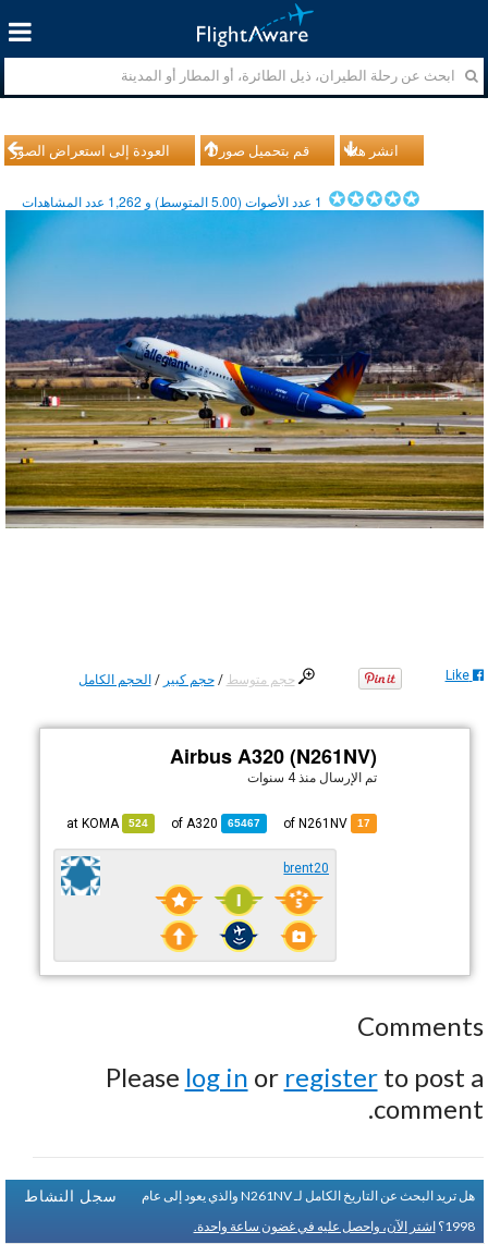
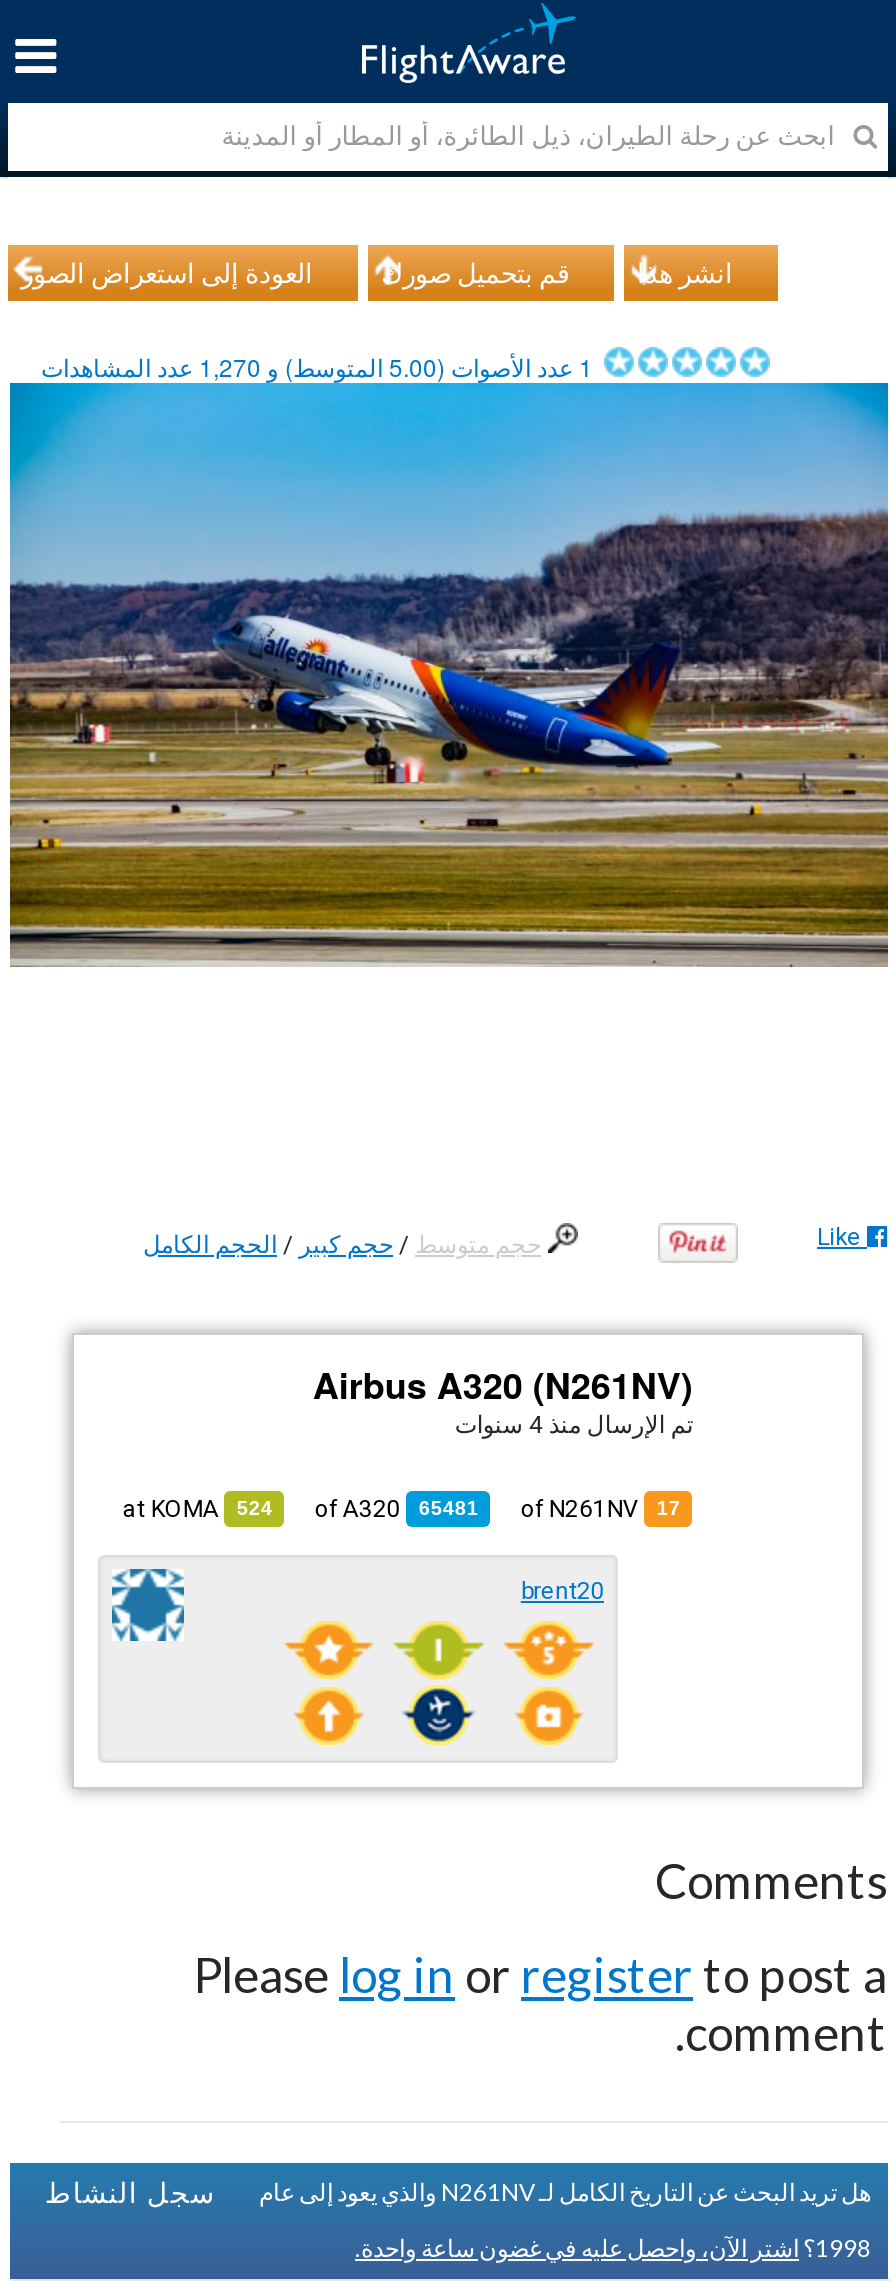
- 1 عدد الأصوات (5.00 المتوسط) و 1,262 عدد المشاهدات
+ 1 عدد الأصوات (5.00 المتوسط) و 1,270 عدد المشاهدات

- 65467
+ 65481
